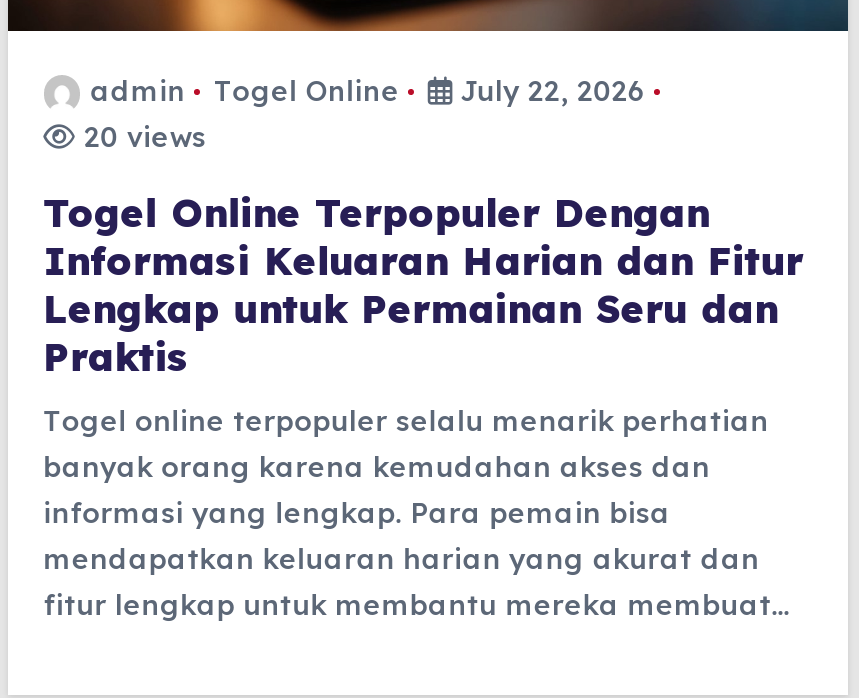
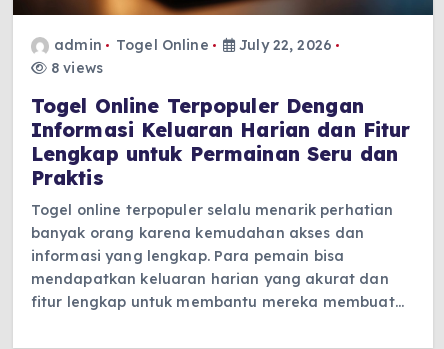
- 20 views
+ 8 views
